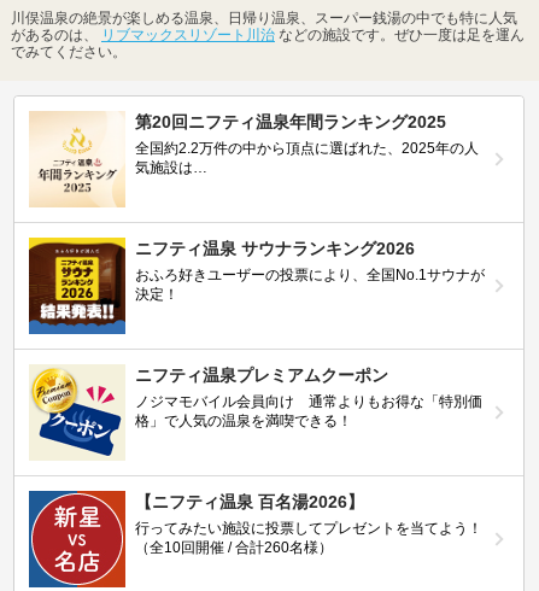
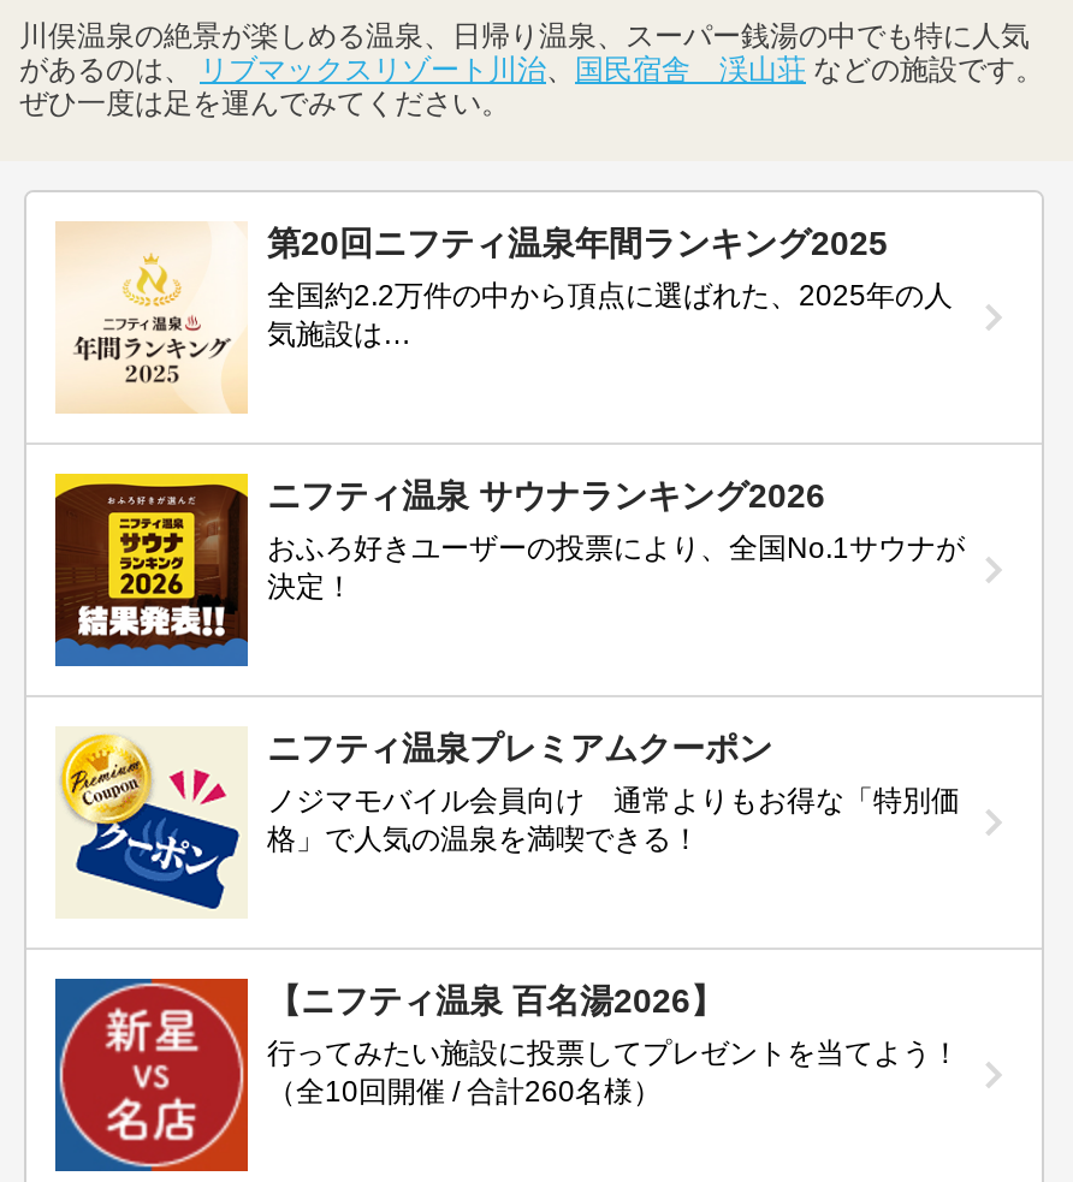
- があるのは、リブマックスリゾート川治などの施設です。ぜひ一度は足を運ん
- でみてください。
+ があるのは、リブマックスリゾート川治、国民宿舎 渓山荘などの施設です。
+ ぜひ一度は足を運んでみてください。
